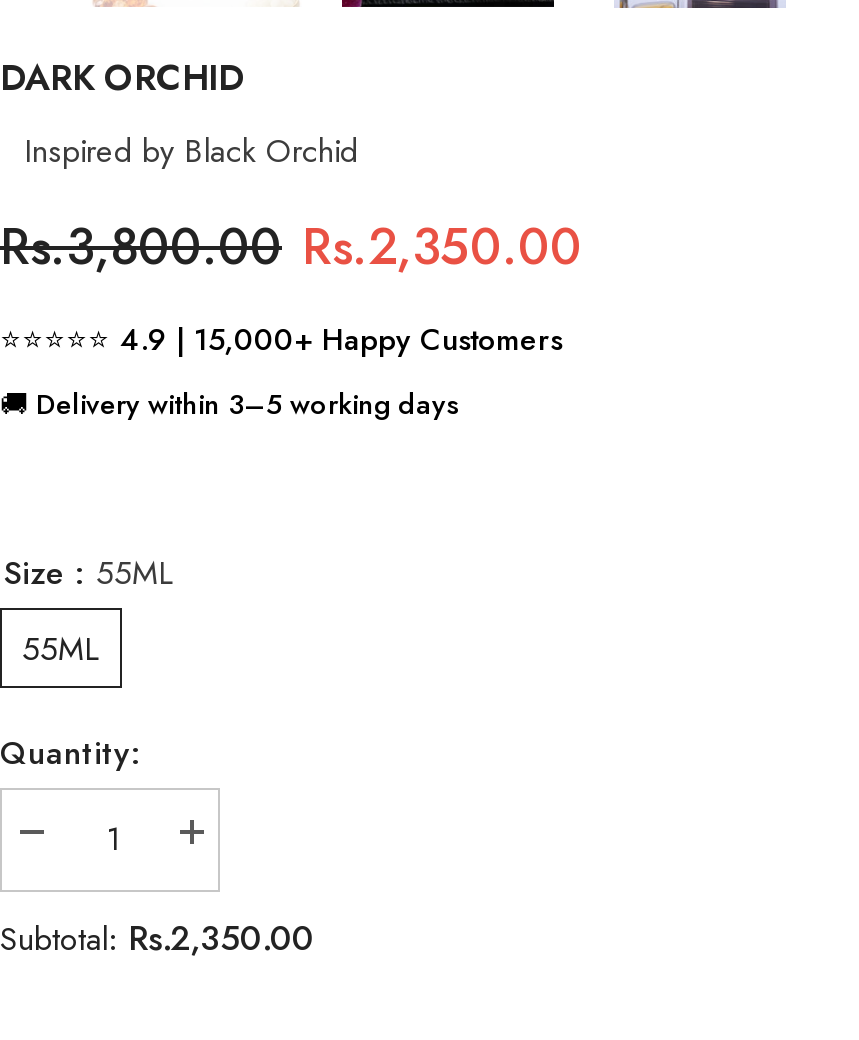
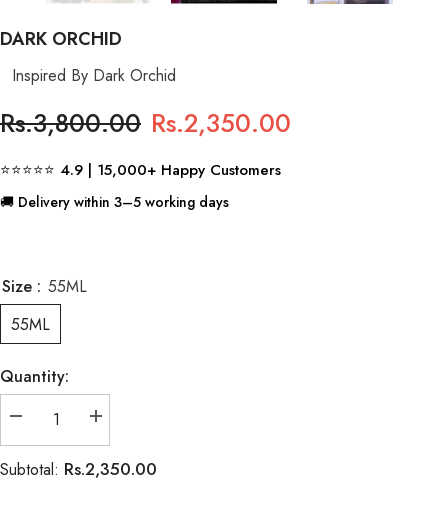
- Inspired by Black Orchid
+ Inspired By Dark Orchid
